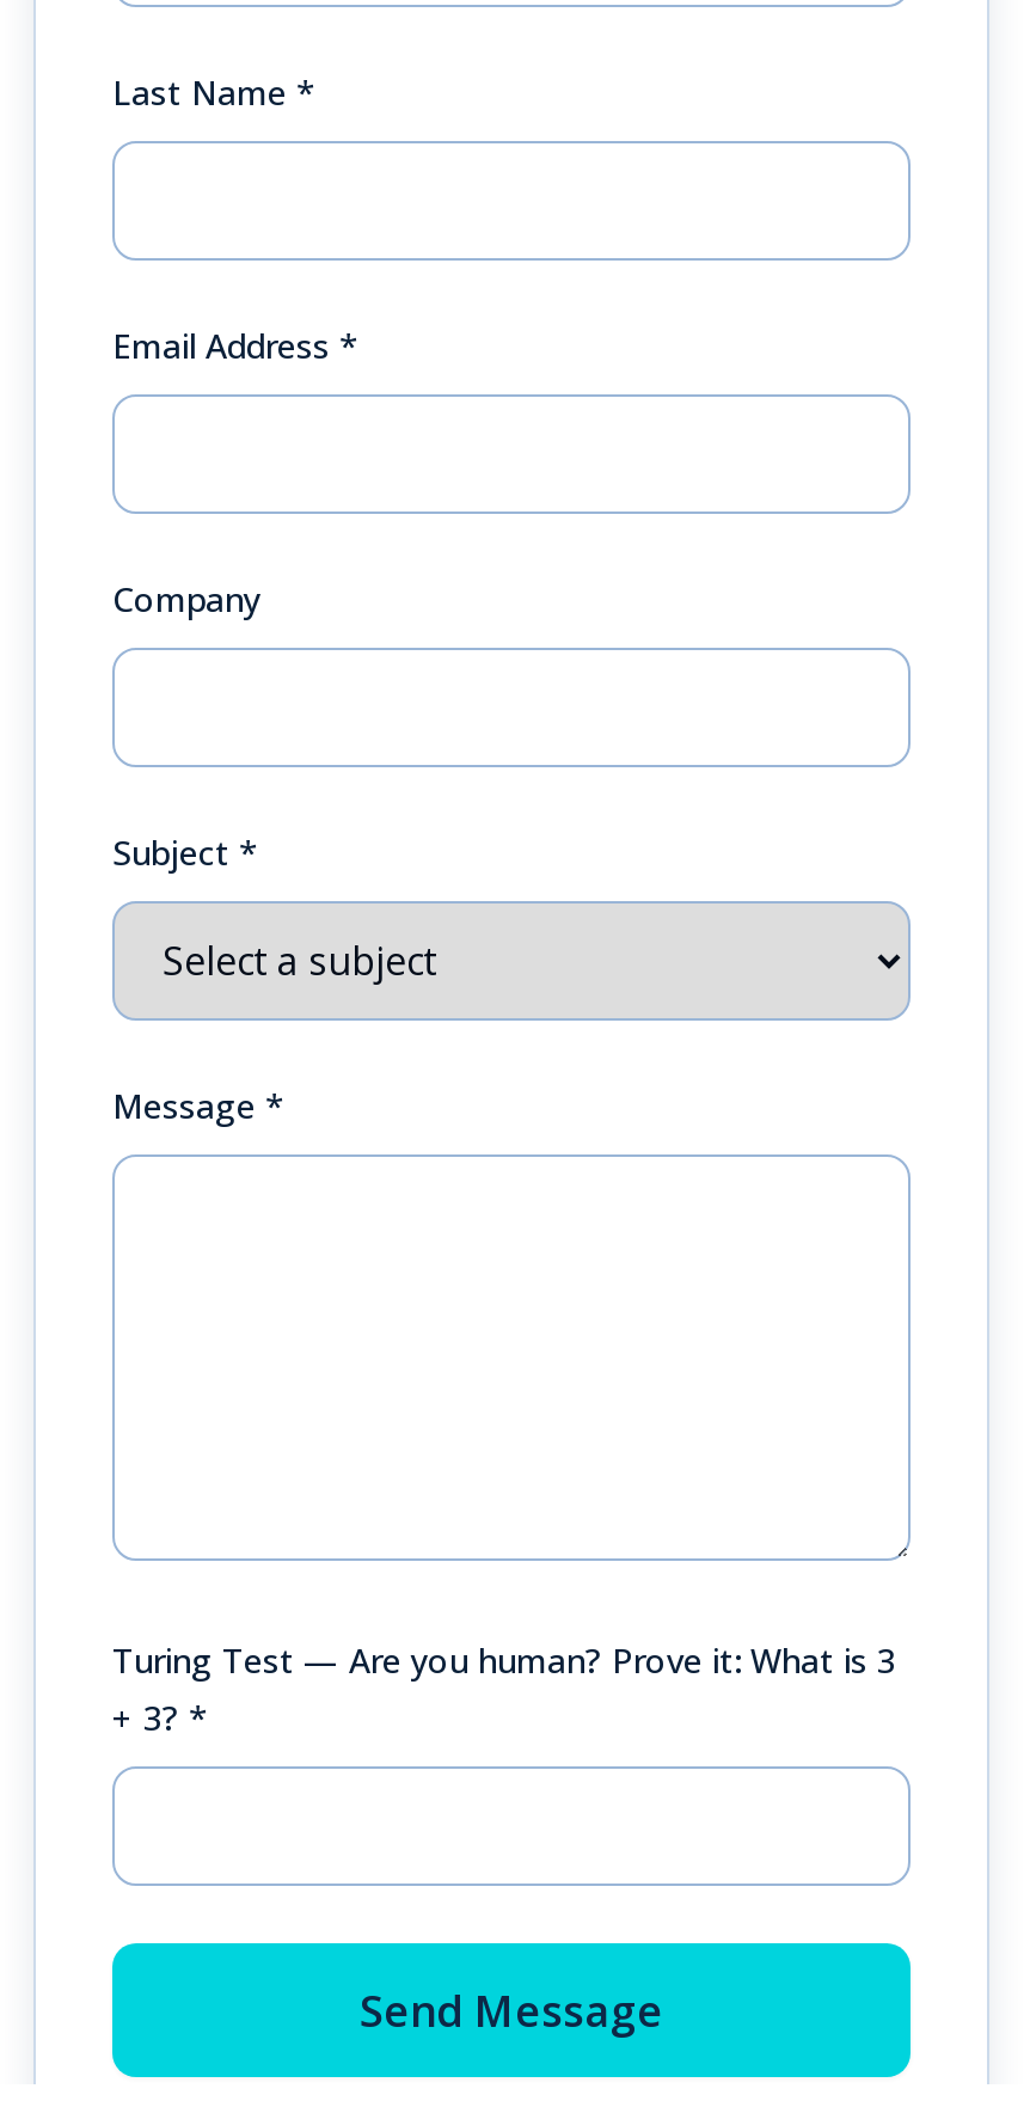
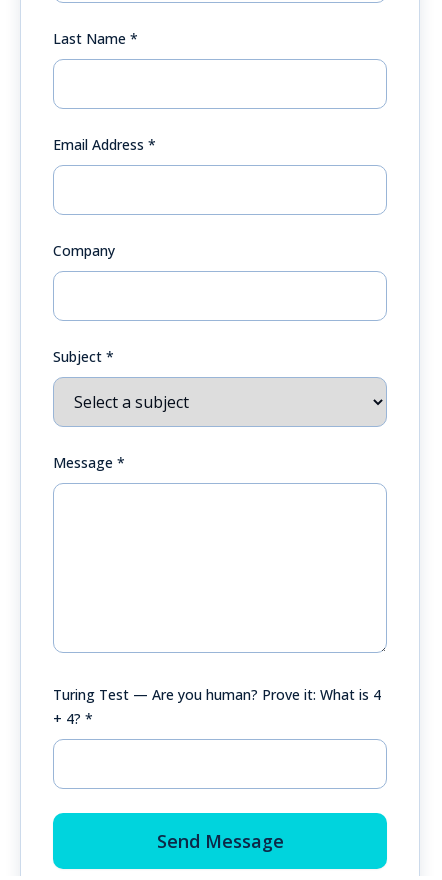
- Turing Test — Are you human? Prove it: What is 3
+ Turing Test — Are you human? Prove it: What is 4

- + 3? *
+ + 4? *
